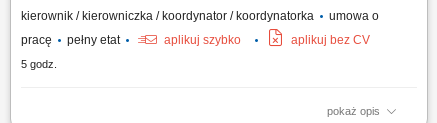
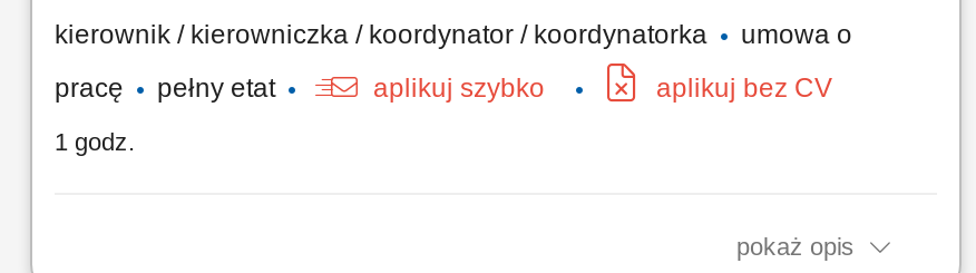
- 5 godz.
+ 1 godz.
